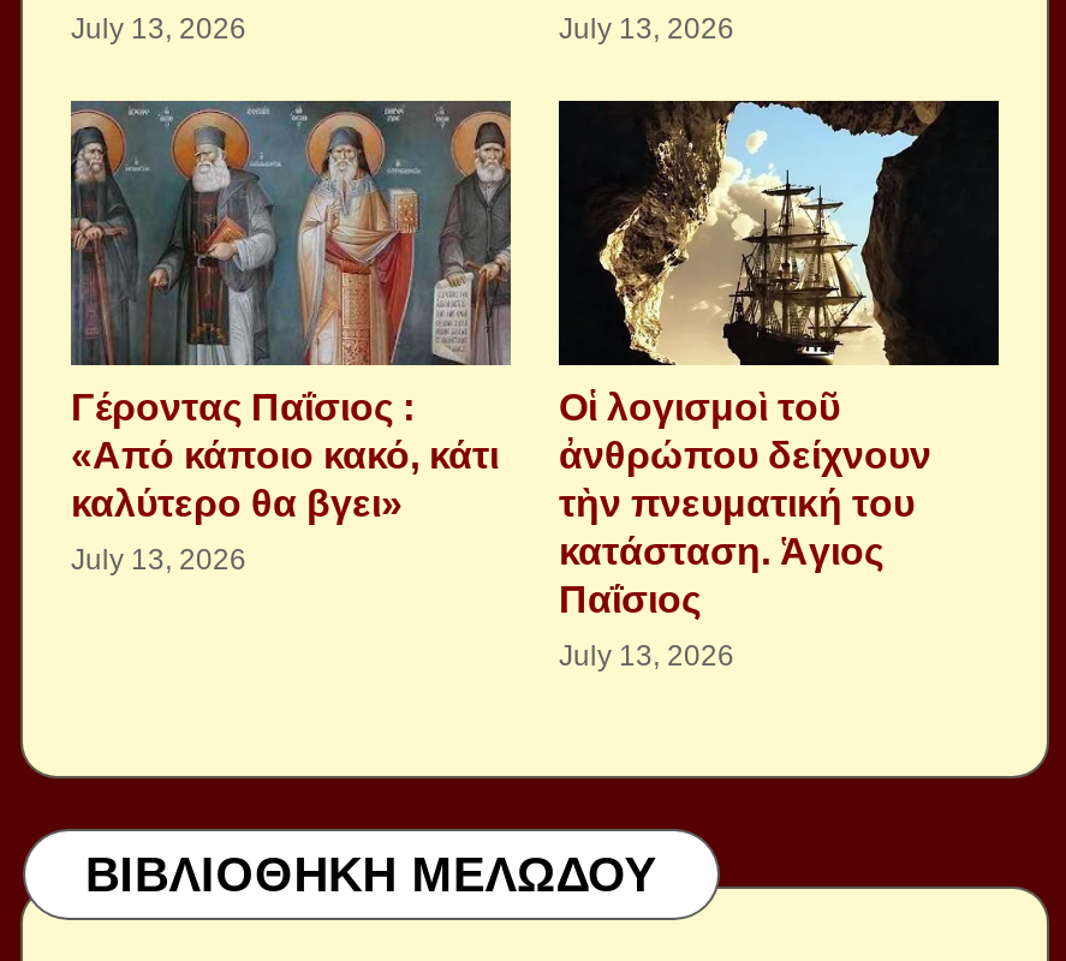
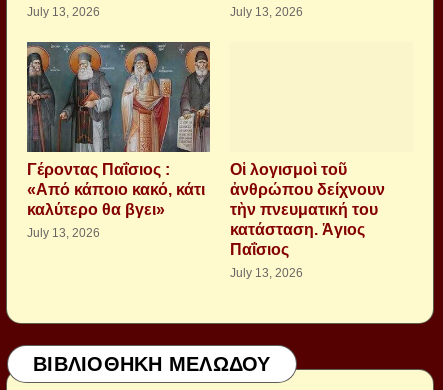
- [image]
